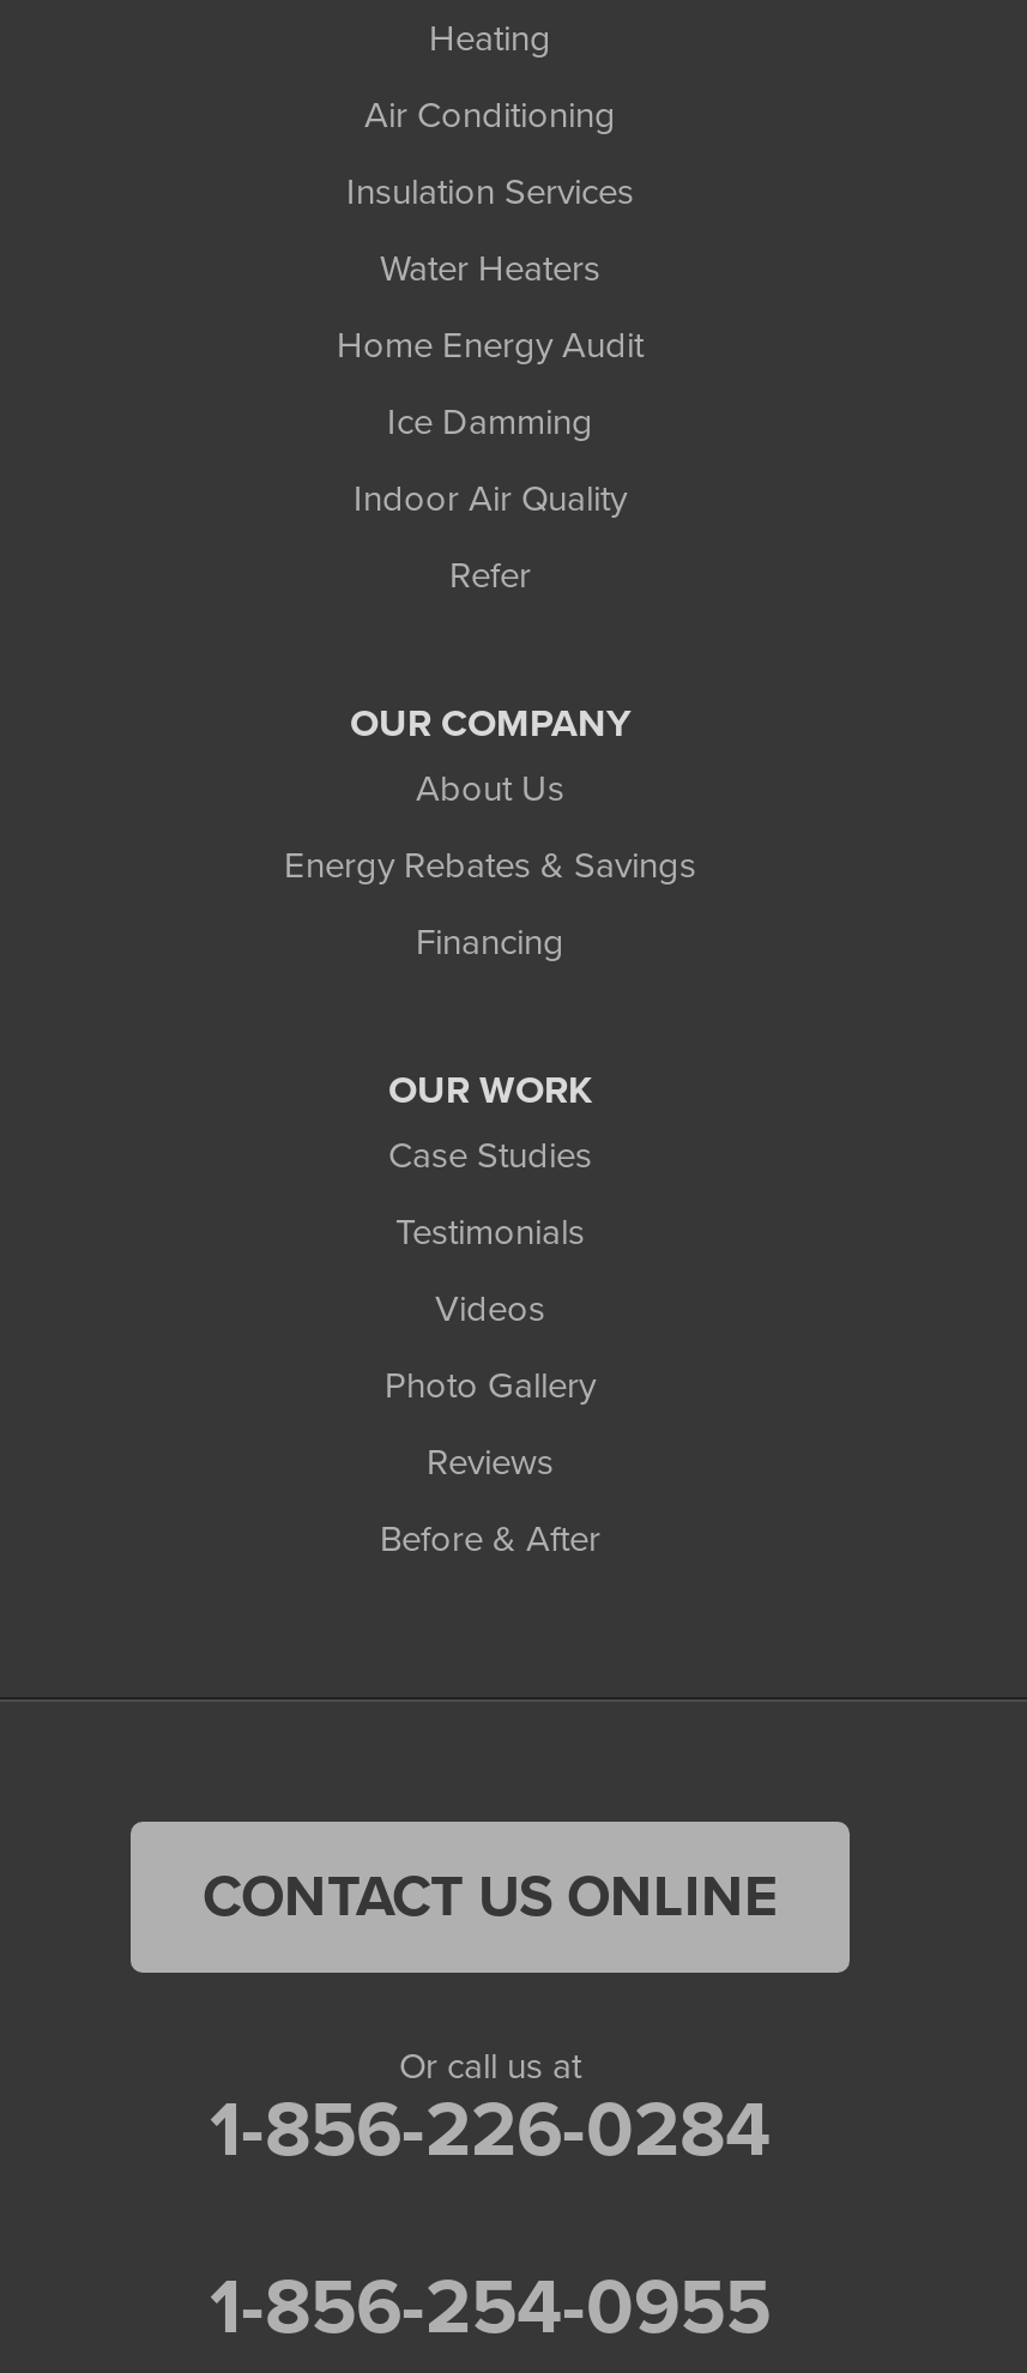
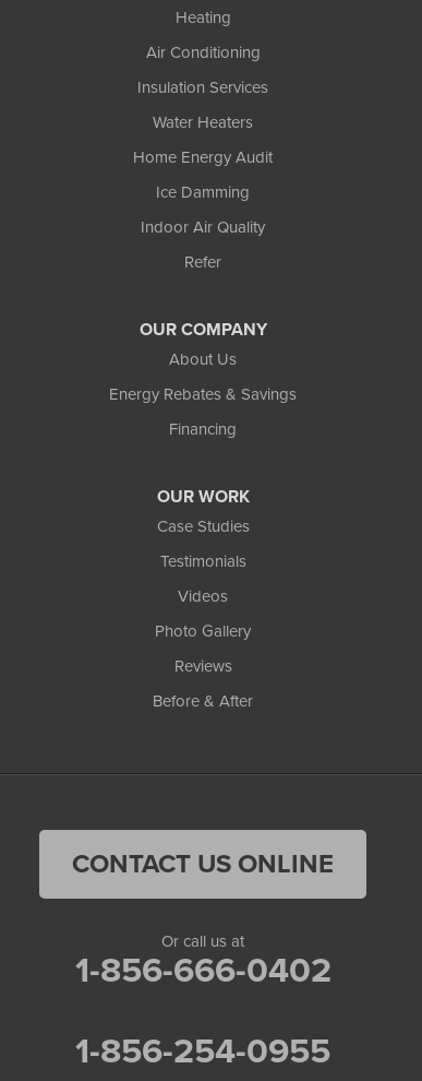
- 1-856-226-0284
+ 1-856-666-0402
